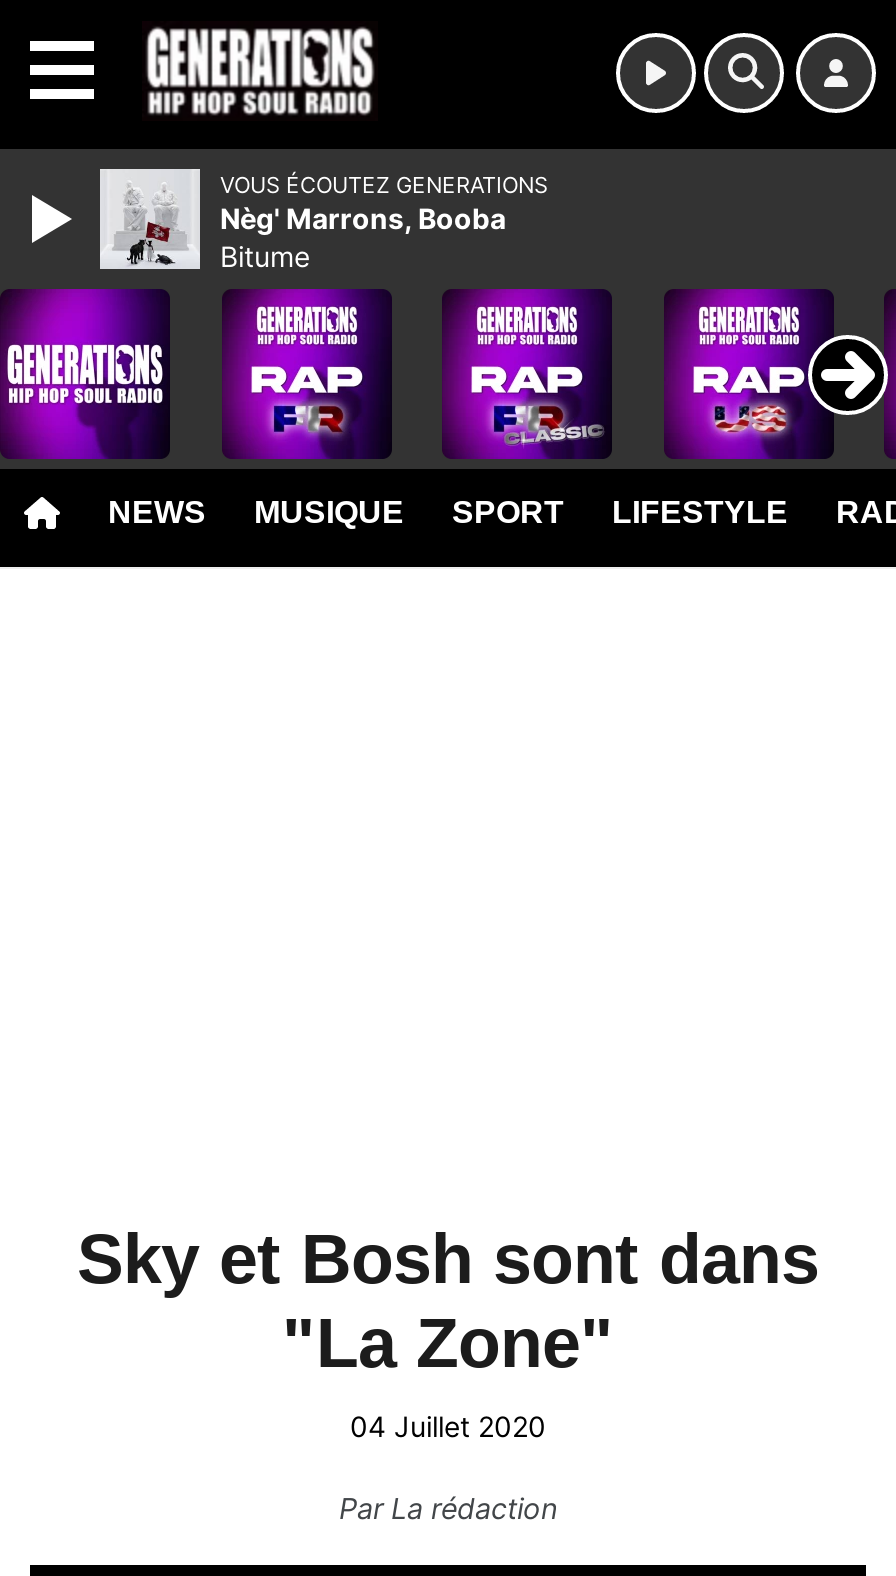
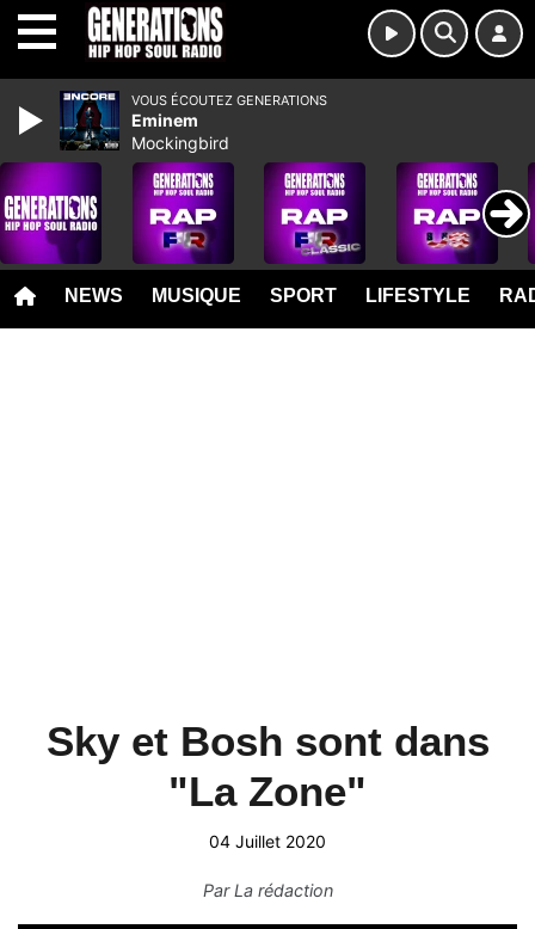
- [image]
- Nèg' Marrons, Booba
- Bitume
+ [image]
+ Eminem
+ Mockingbird
